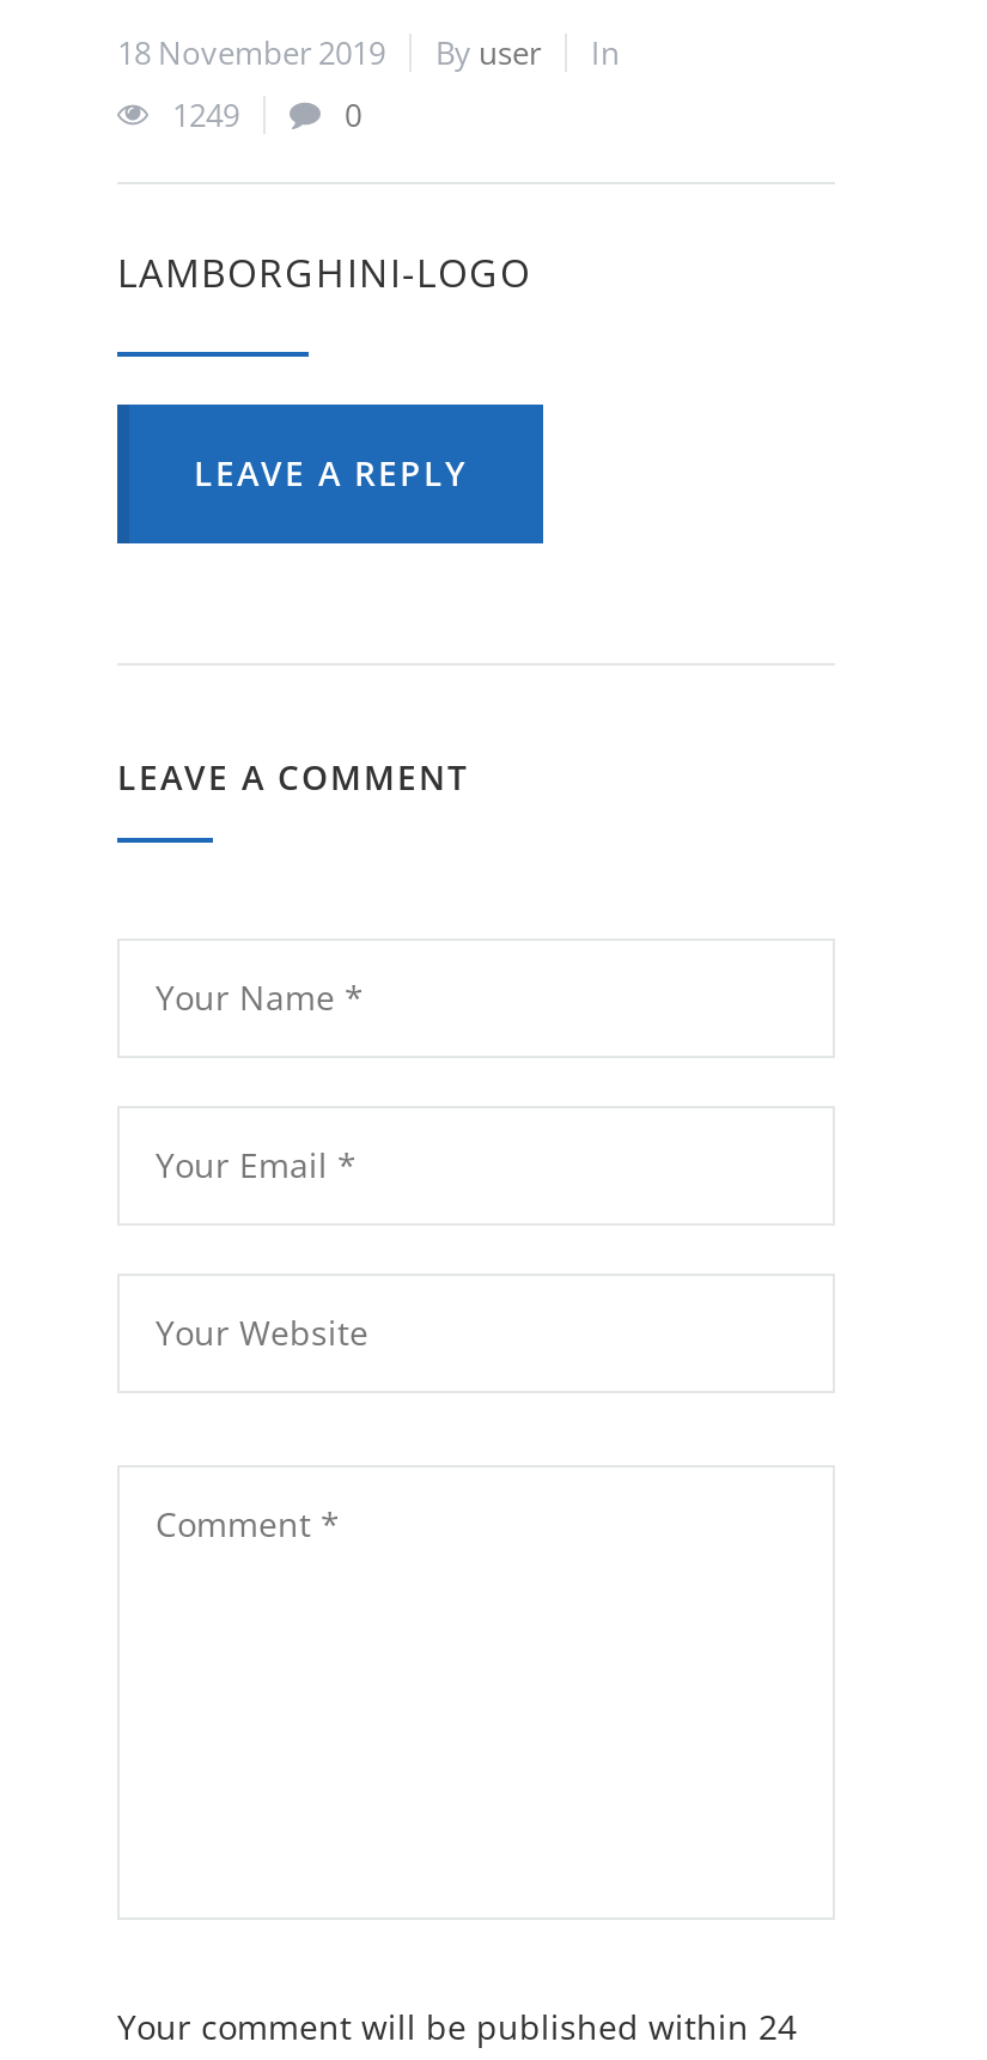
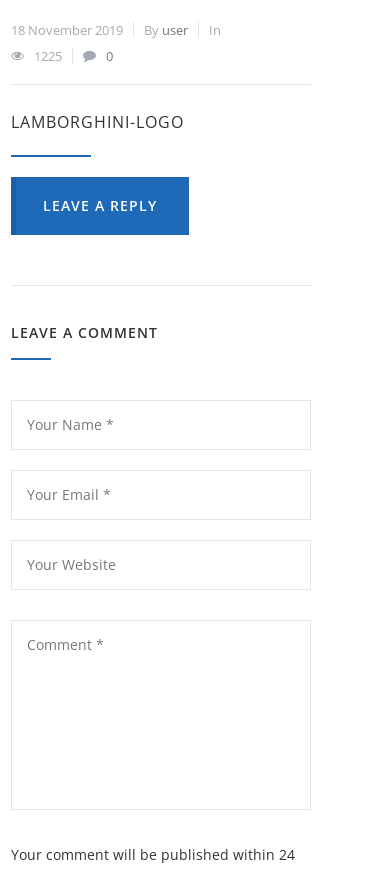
- 1249
+ 1225
